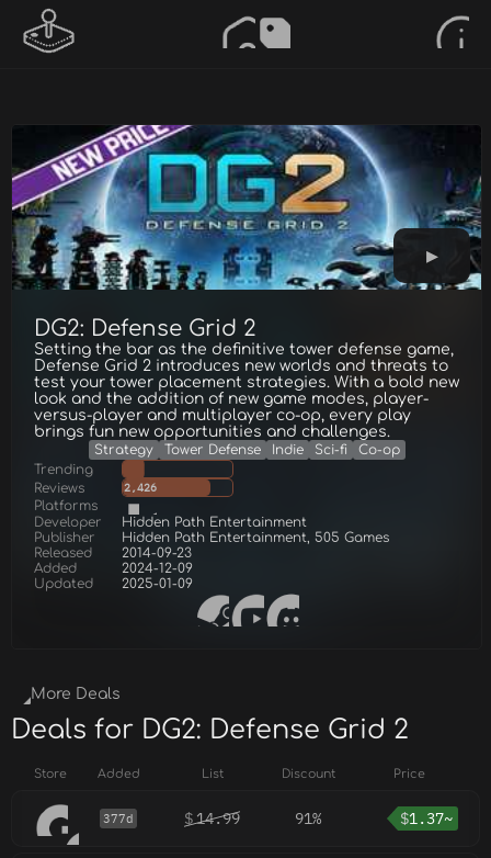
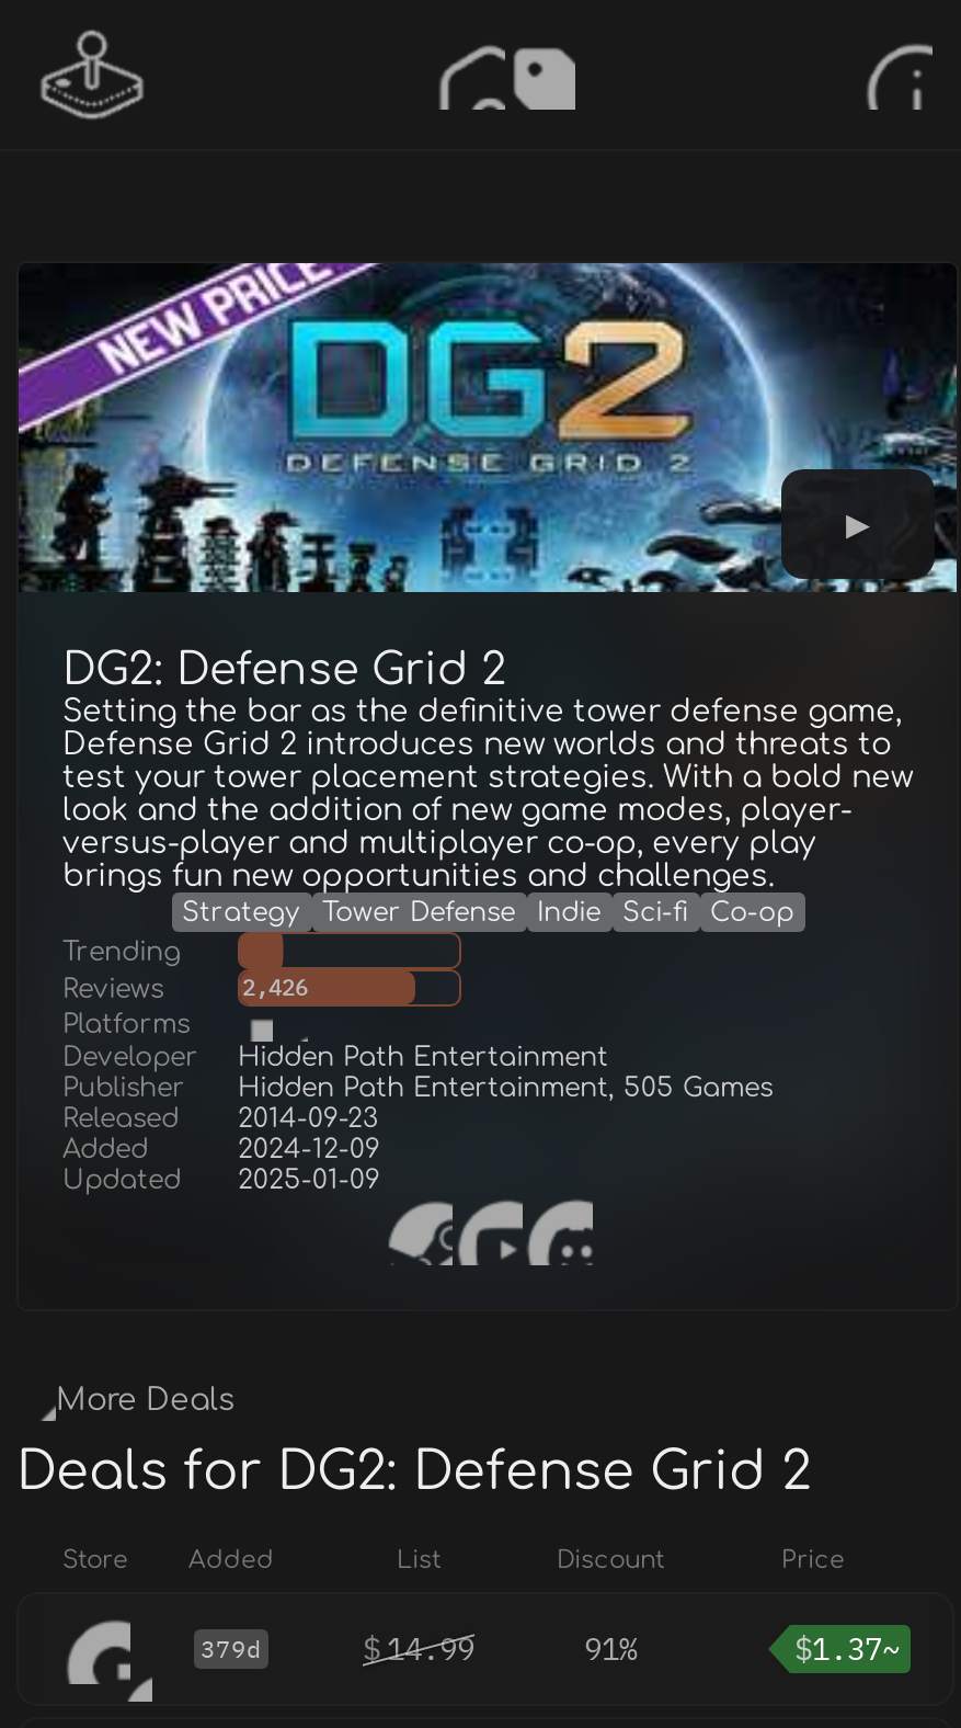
- 377d
+ 379d
